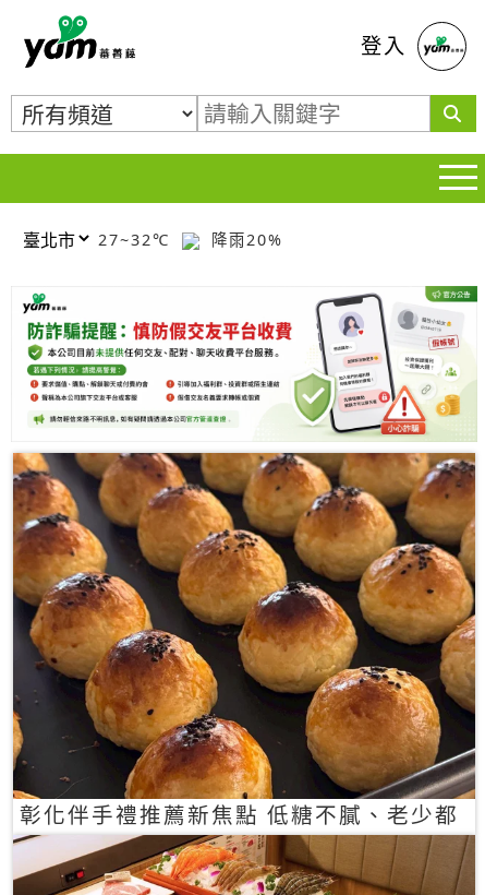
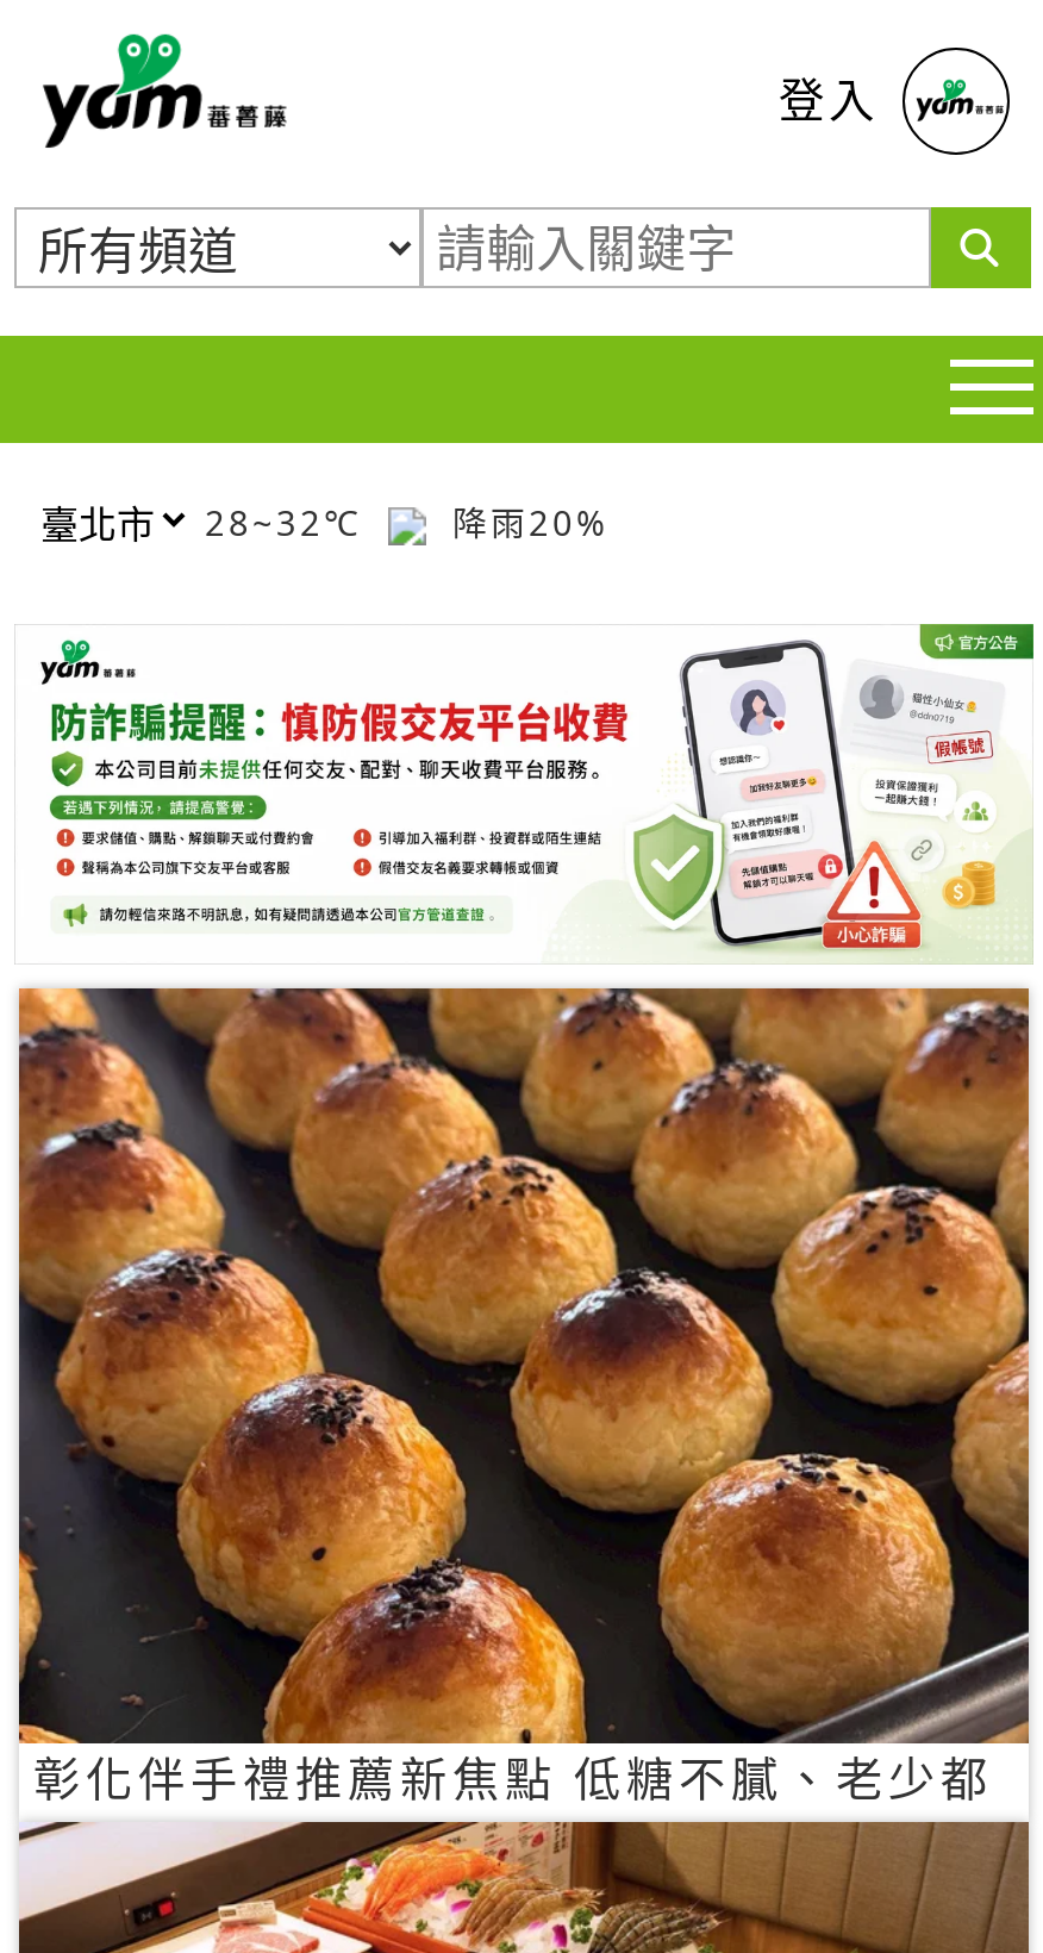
- 27~32℃ 降雨20%
+ 28~32℃ 降雨20%
